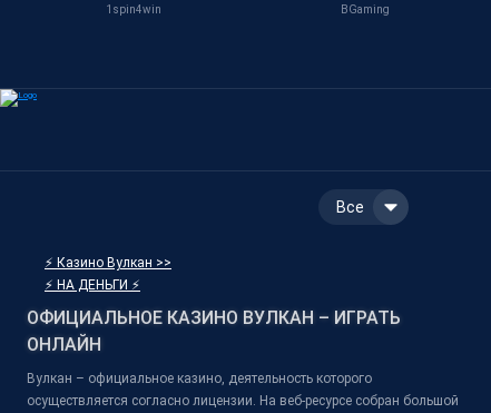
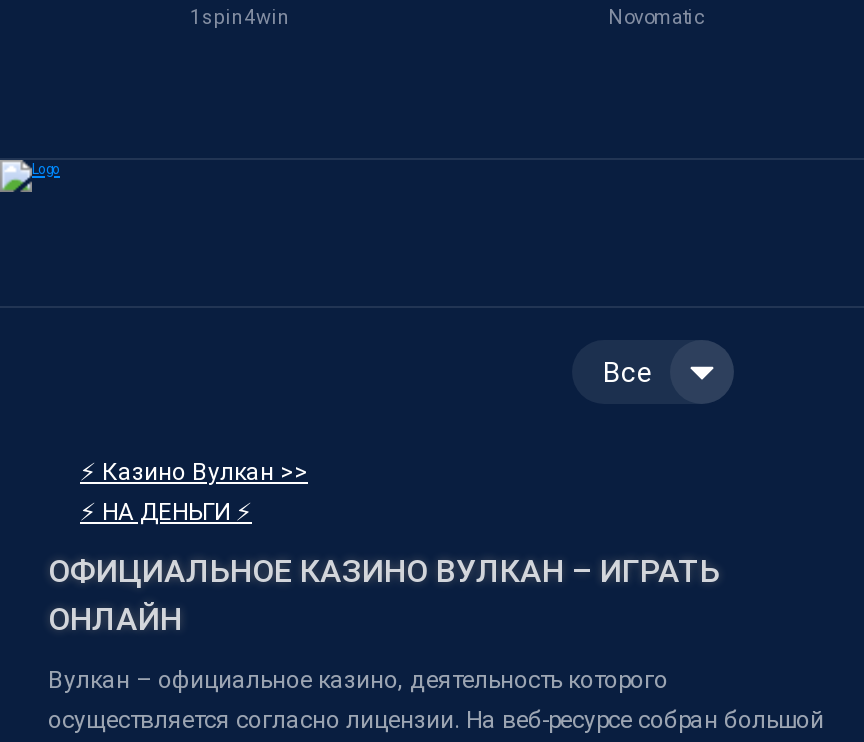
- BGaming
+ Novomatic
